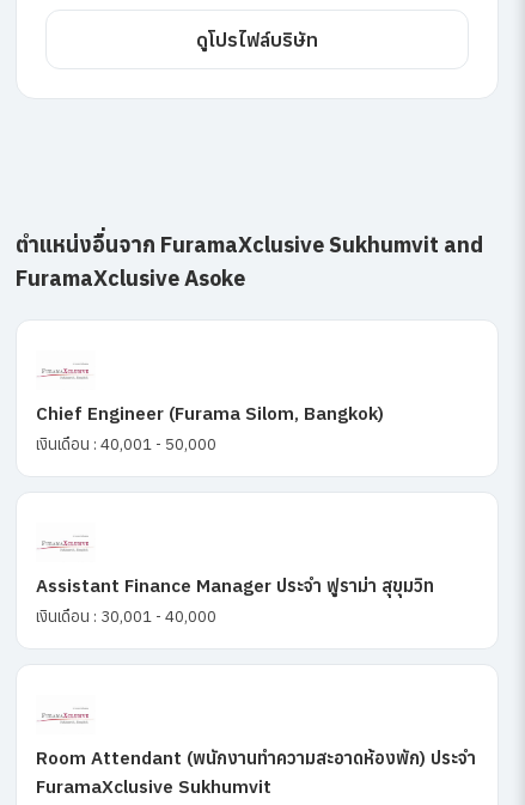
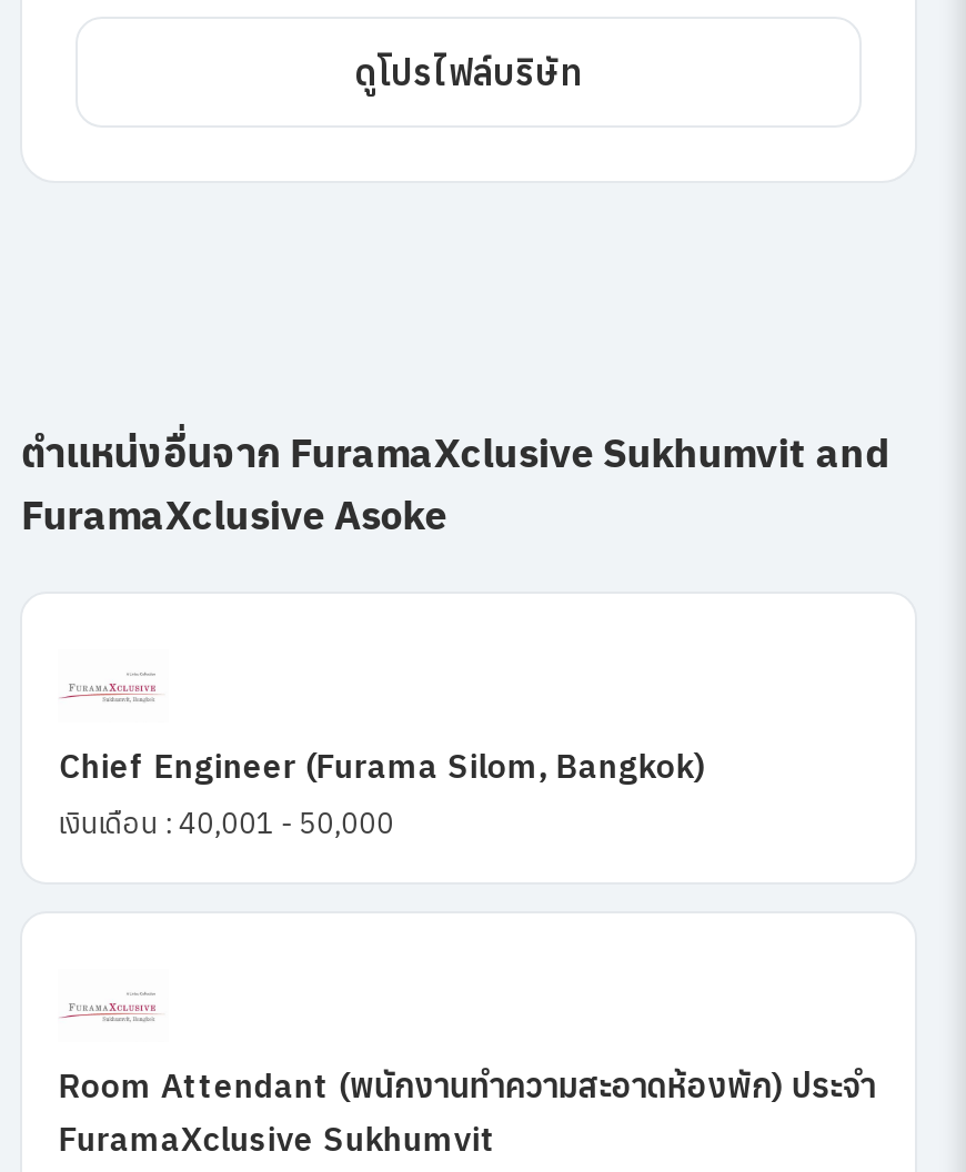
- Assistant Finance Manager ประจำ ฟูราม่า สุขุมวิท
- เงินเดือน : 30,001 - 40,000
